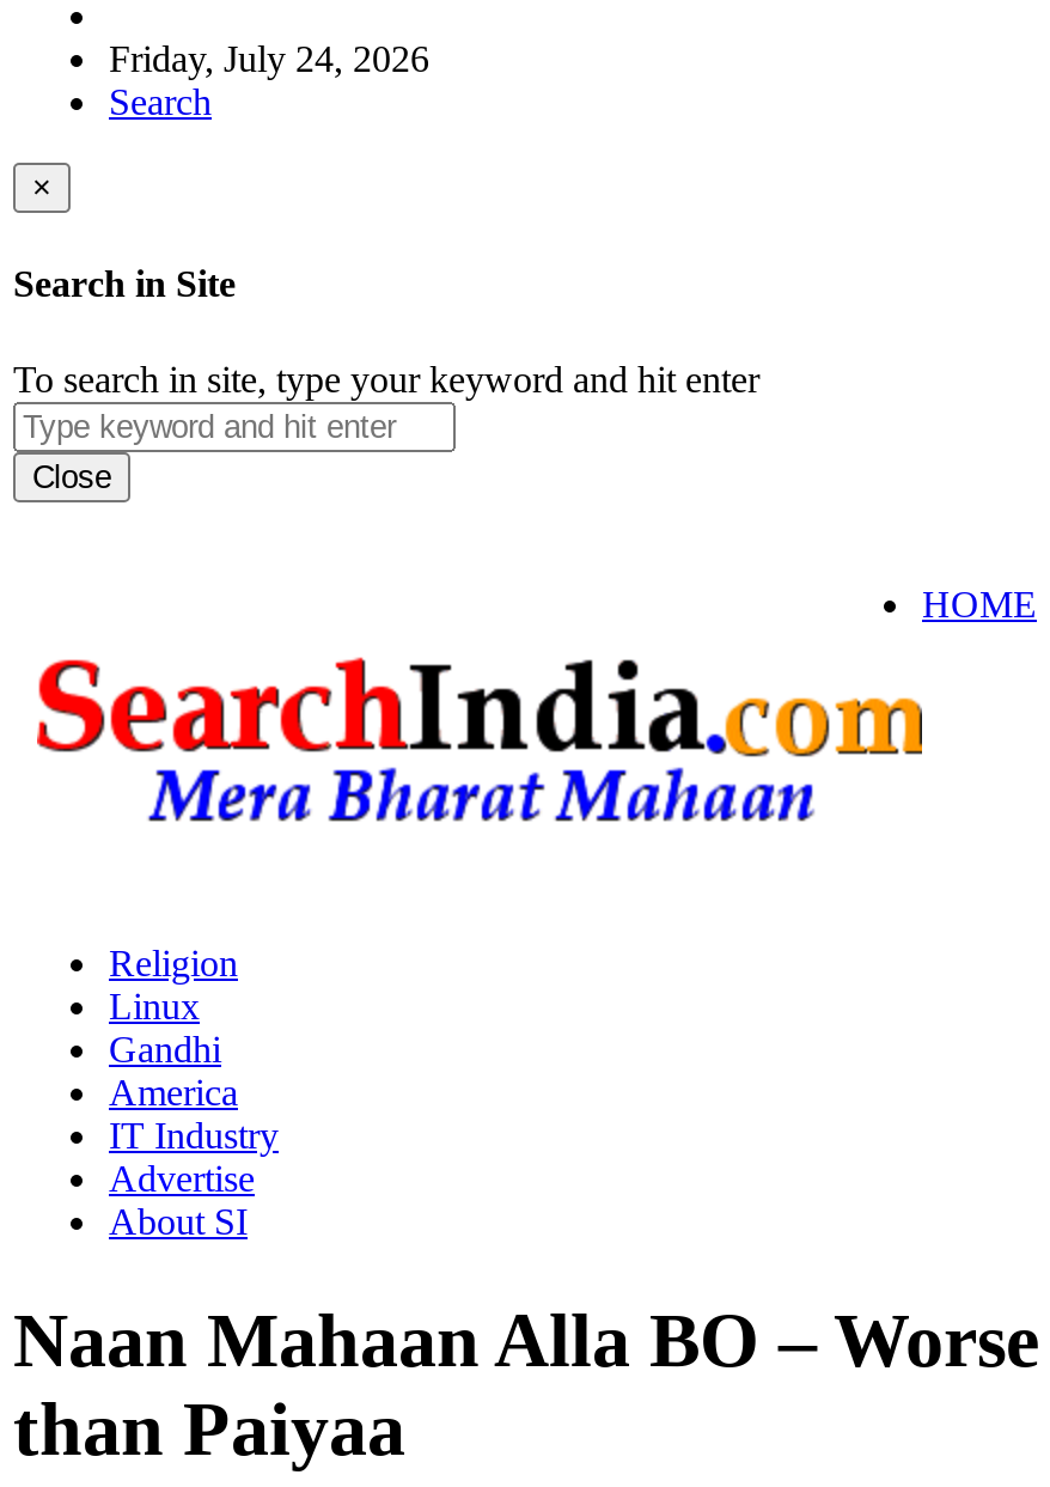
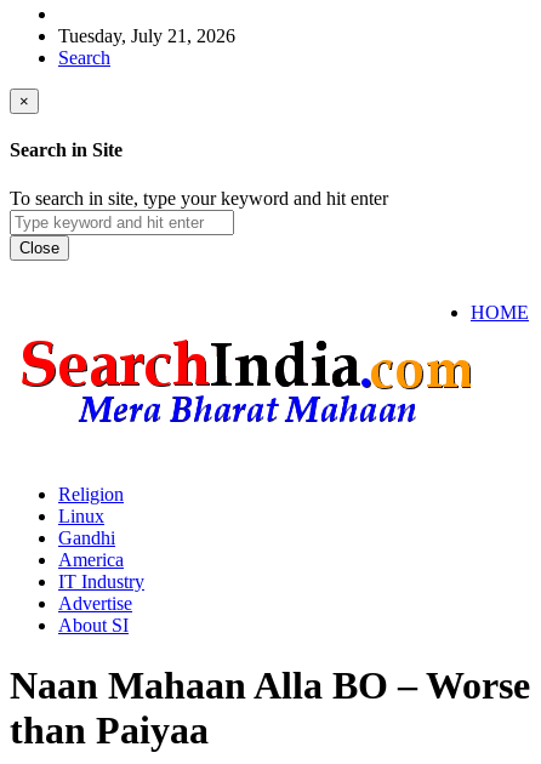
- Friday, July 24, 2026
+ Tuesday, July 21, 2026
